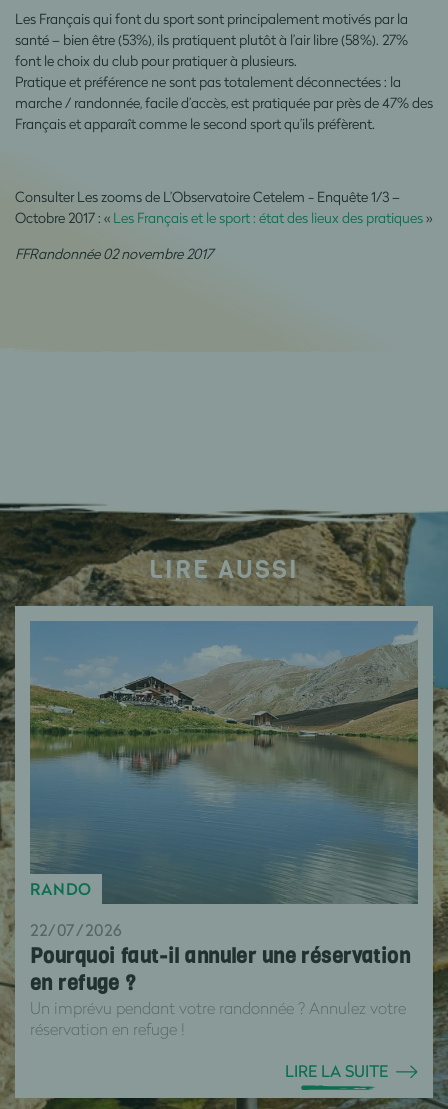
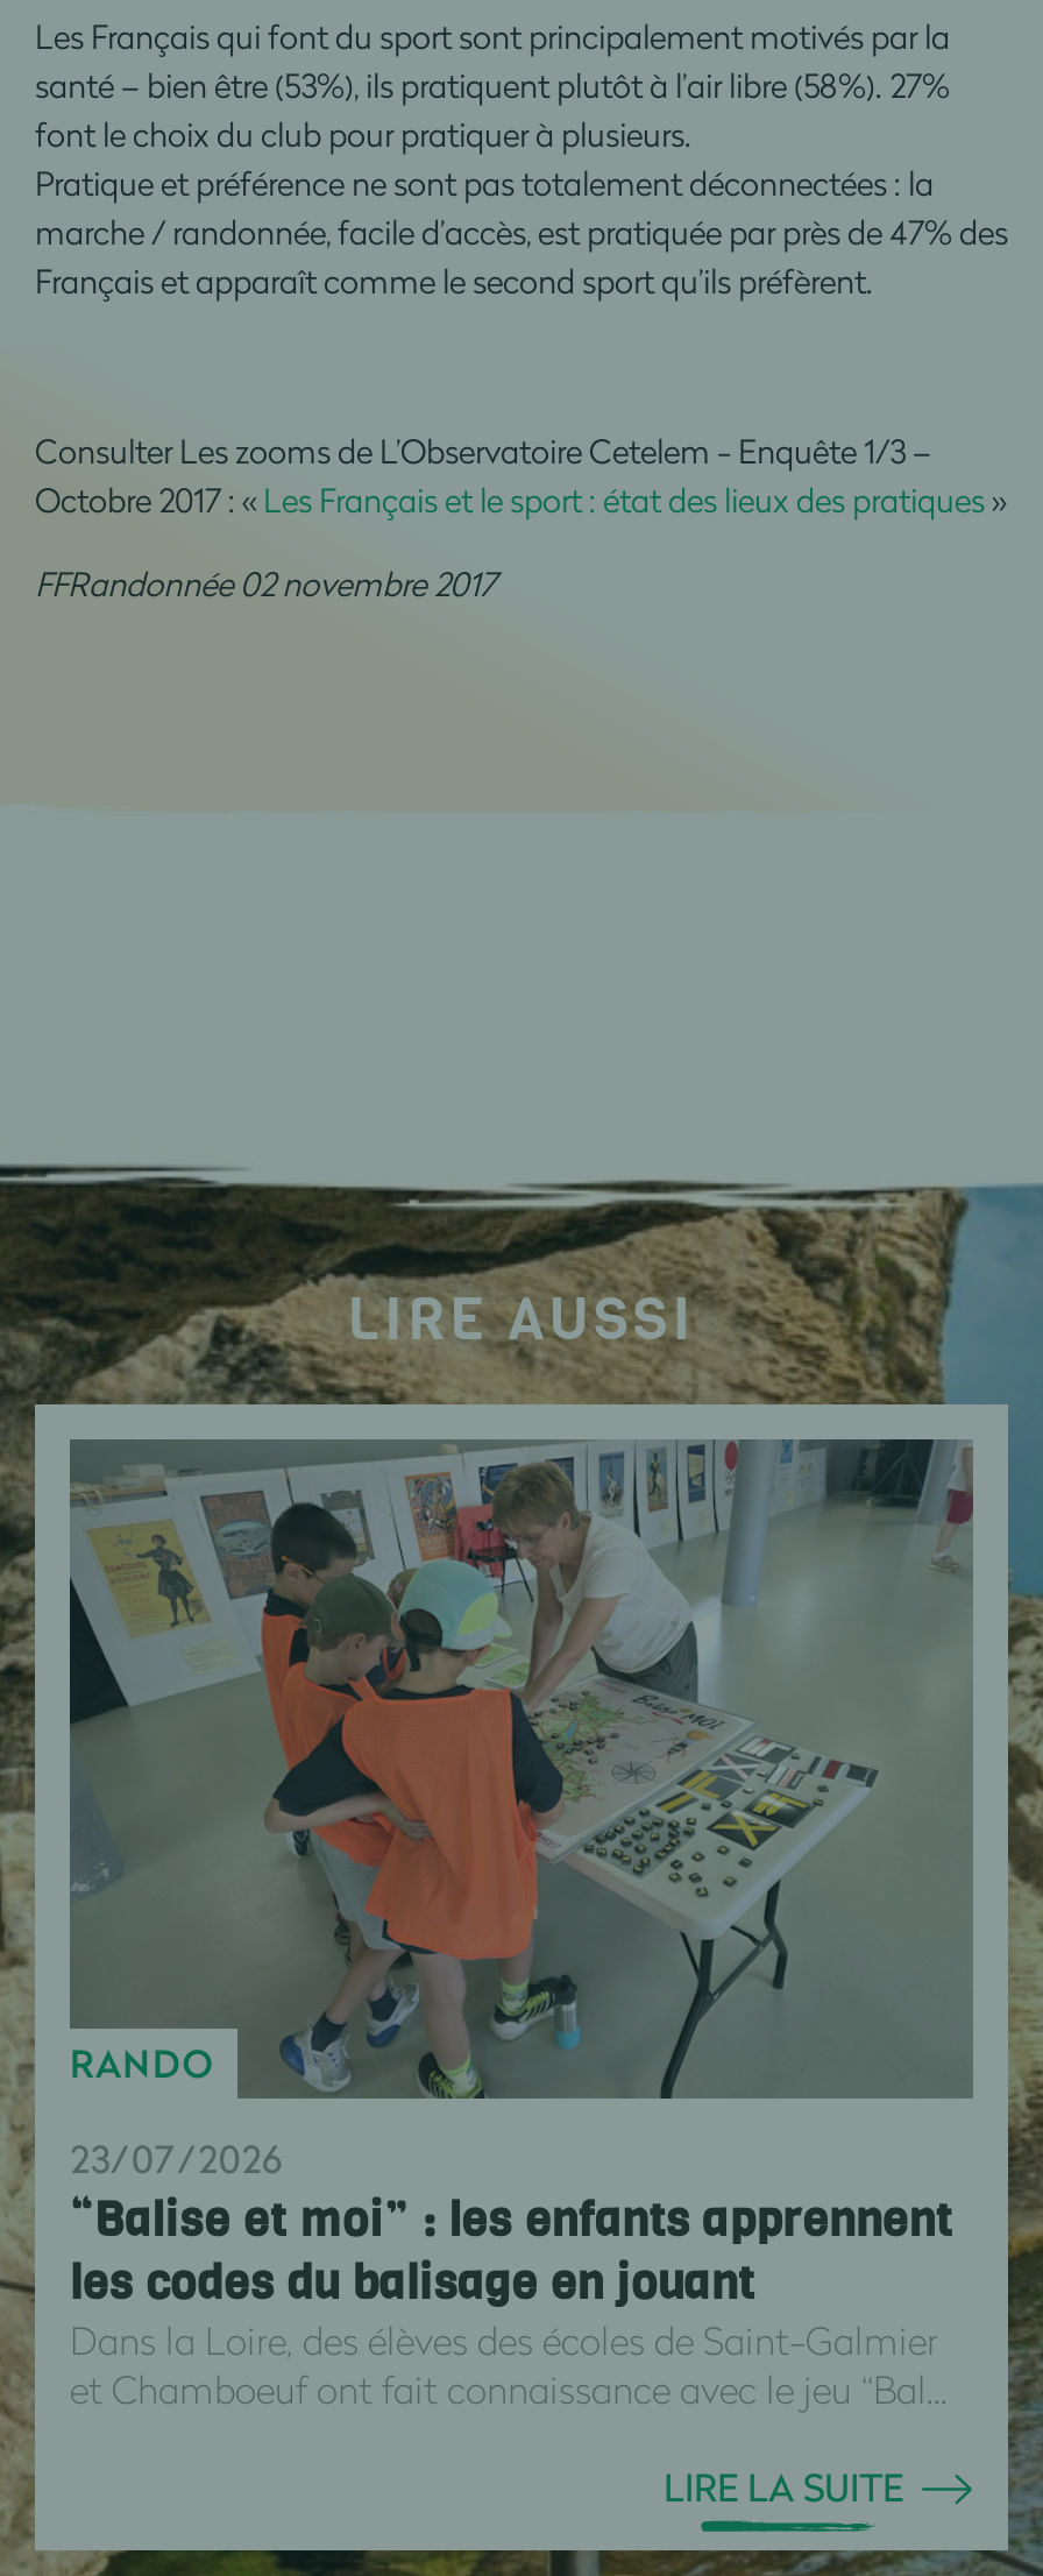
- [image]
- 22/07/2026
- Pourquoi faut-il annuler une réservation
- en refuge ?
- Un imprévu pendant votre randonnée ? Annulez votre
- réservation en refuge !
+ [image]
+ 23/07/2026
+ “Balise et moi” : les enfants apprennent
+ les codes du balisage en jouant
+ Dans la Loire, des élèves des écoles de Saint-Galmier
+ et Chamboeuf ont fait connaissance avec le jeu “Bal...
